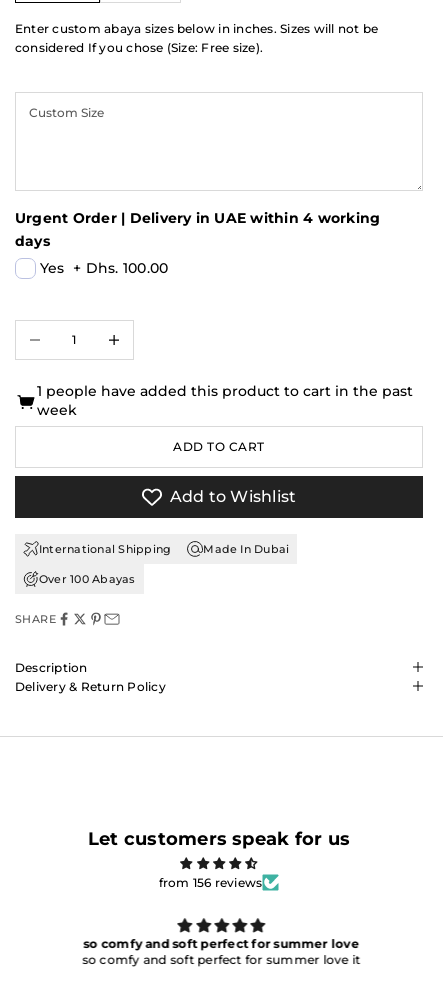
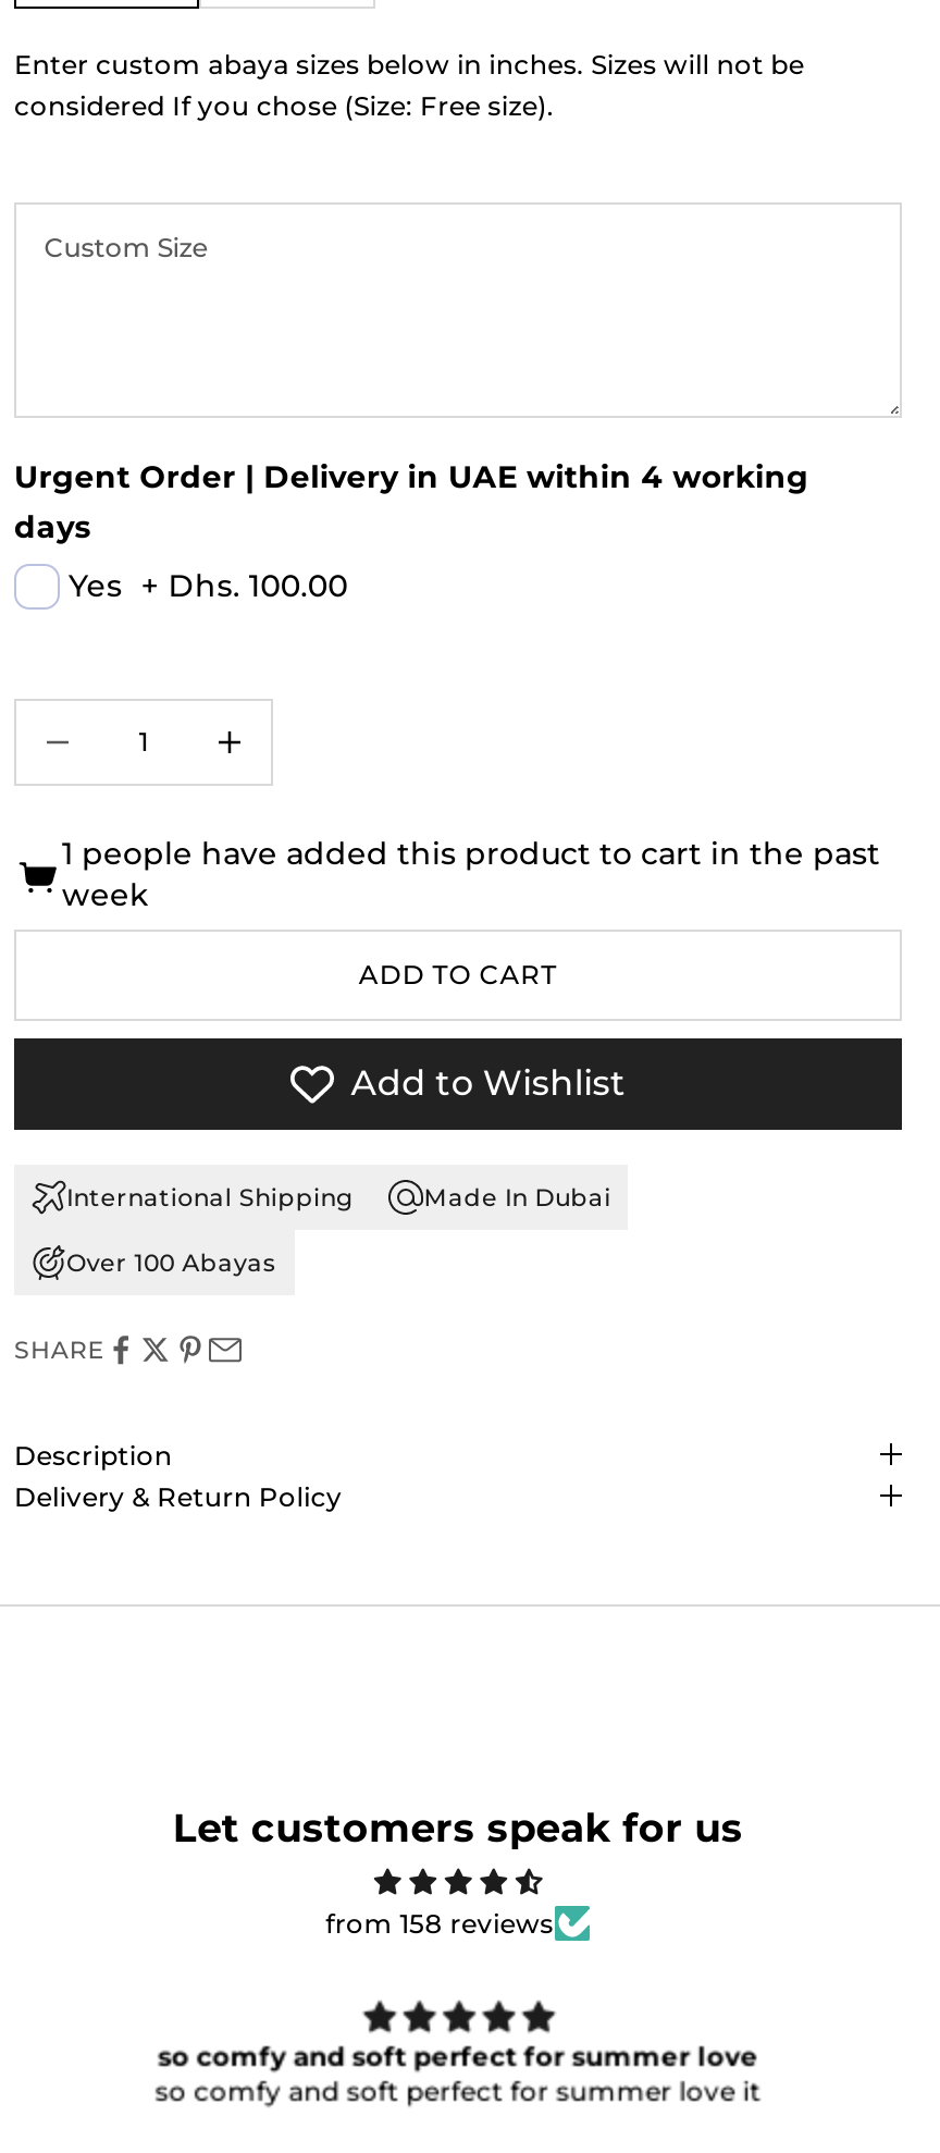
- from 156 reviews
+ from 158 reviews
